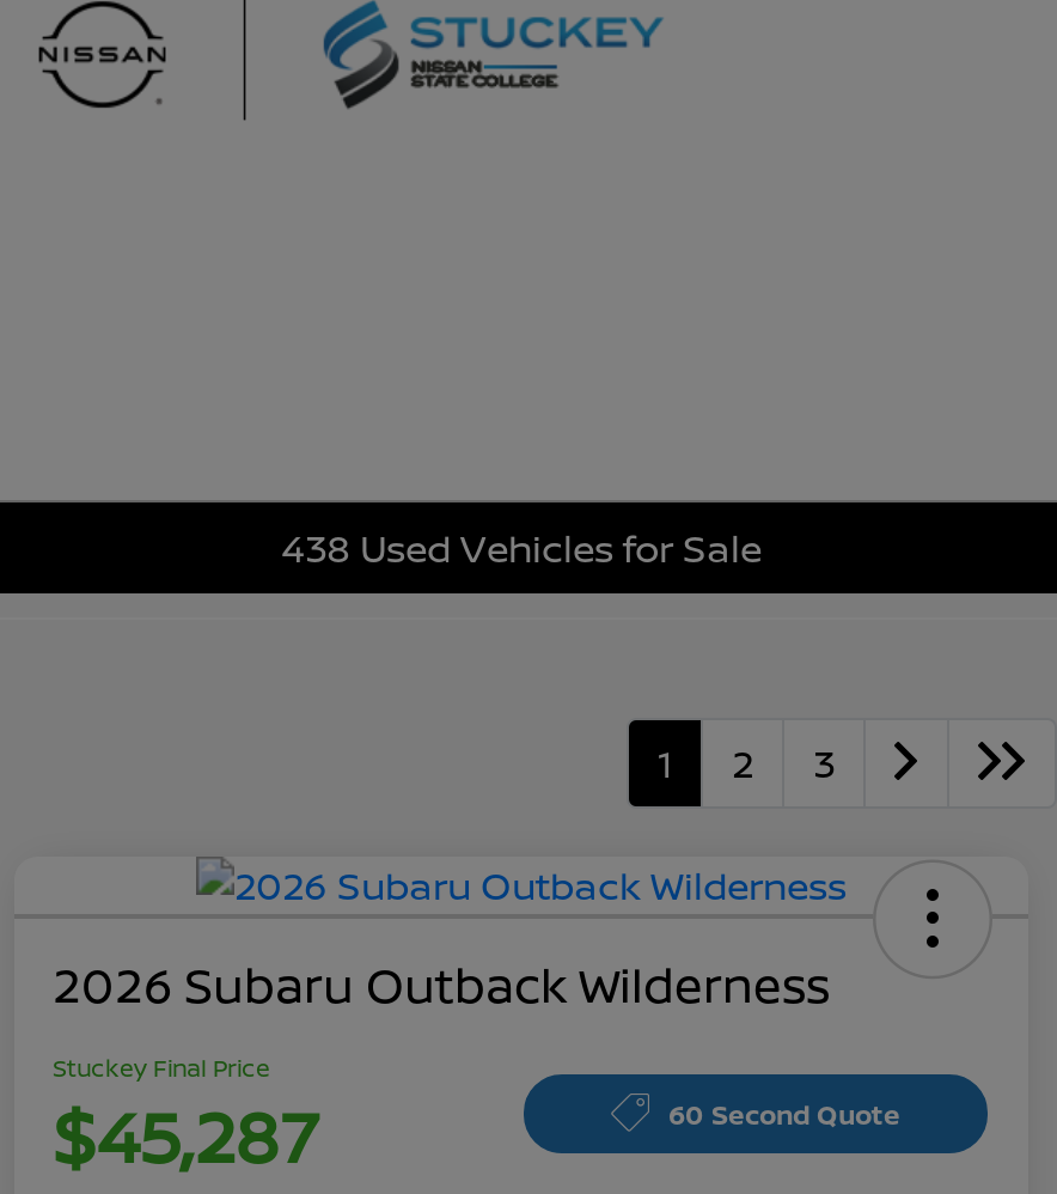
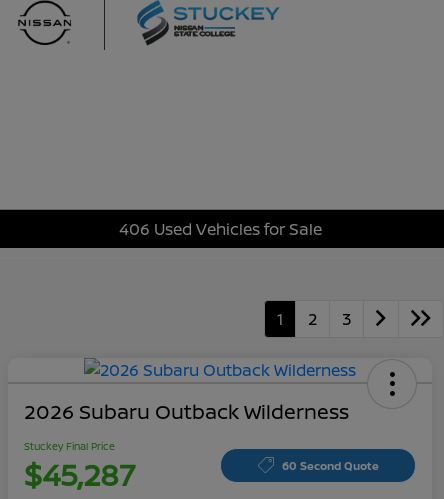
- 438 Used Vehicles for Sale
+ 406 Used Vehicles for Sale
